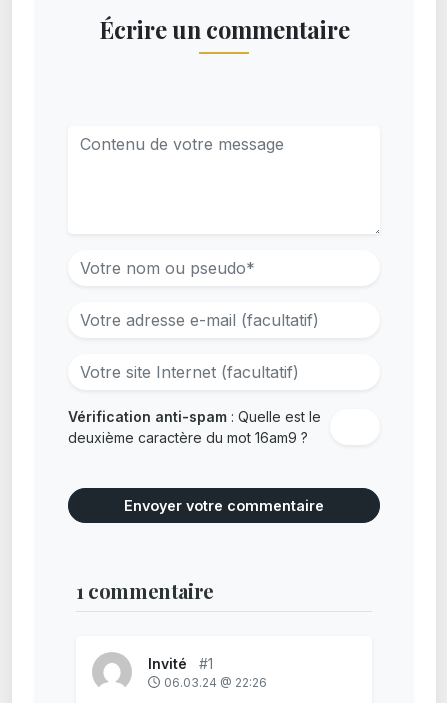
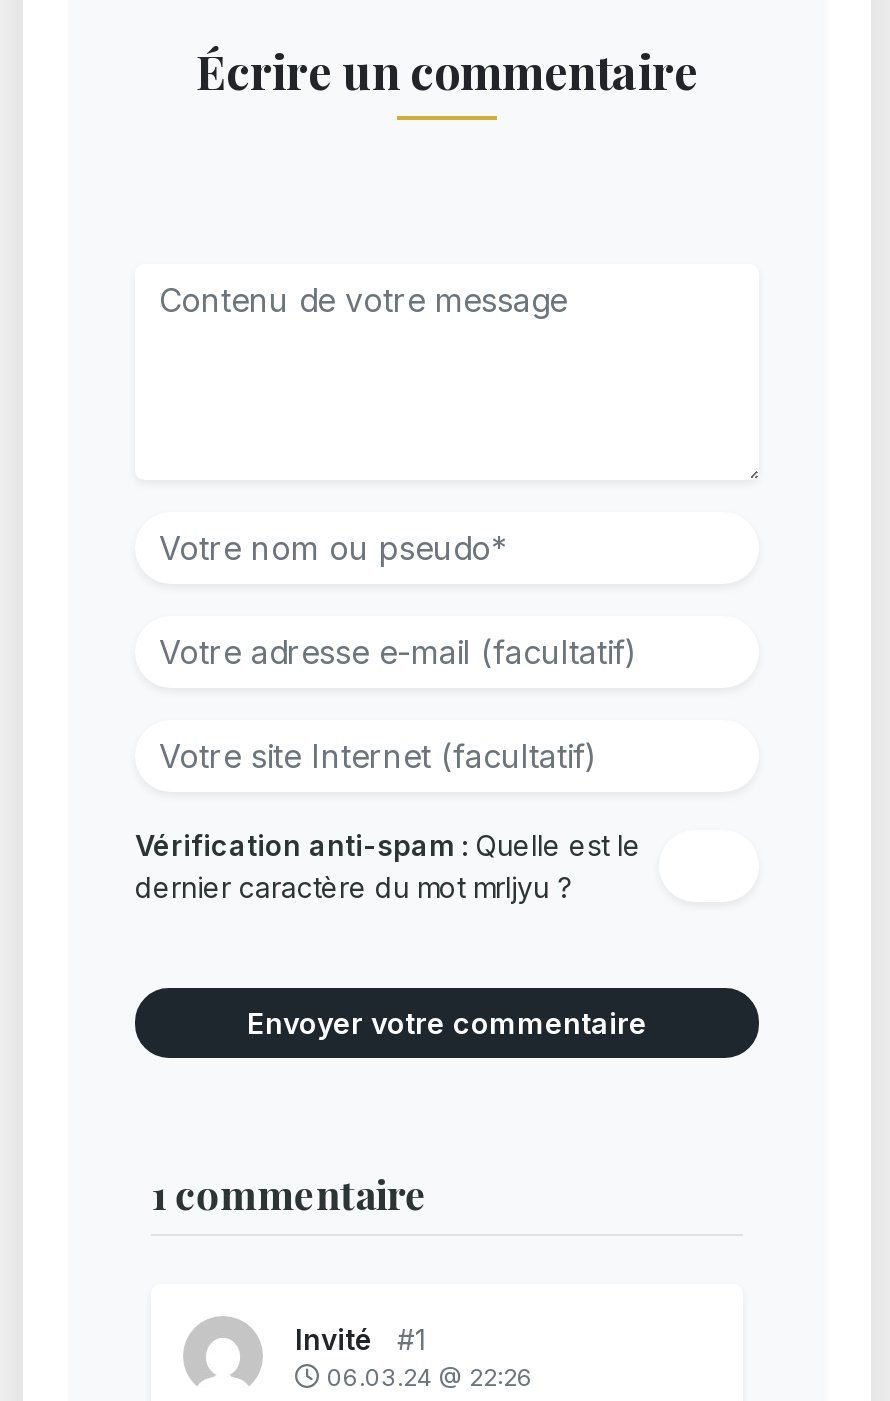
- deuxième caractère du mot 16am9?
+ dernier caractère du mot mrljyu?
